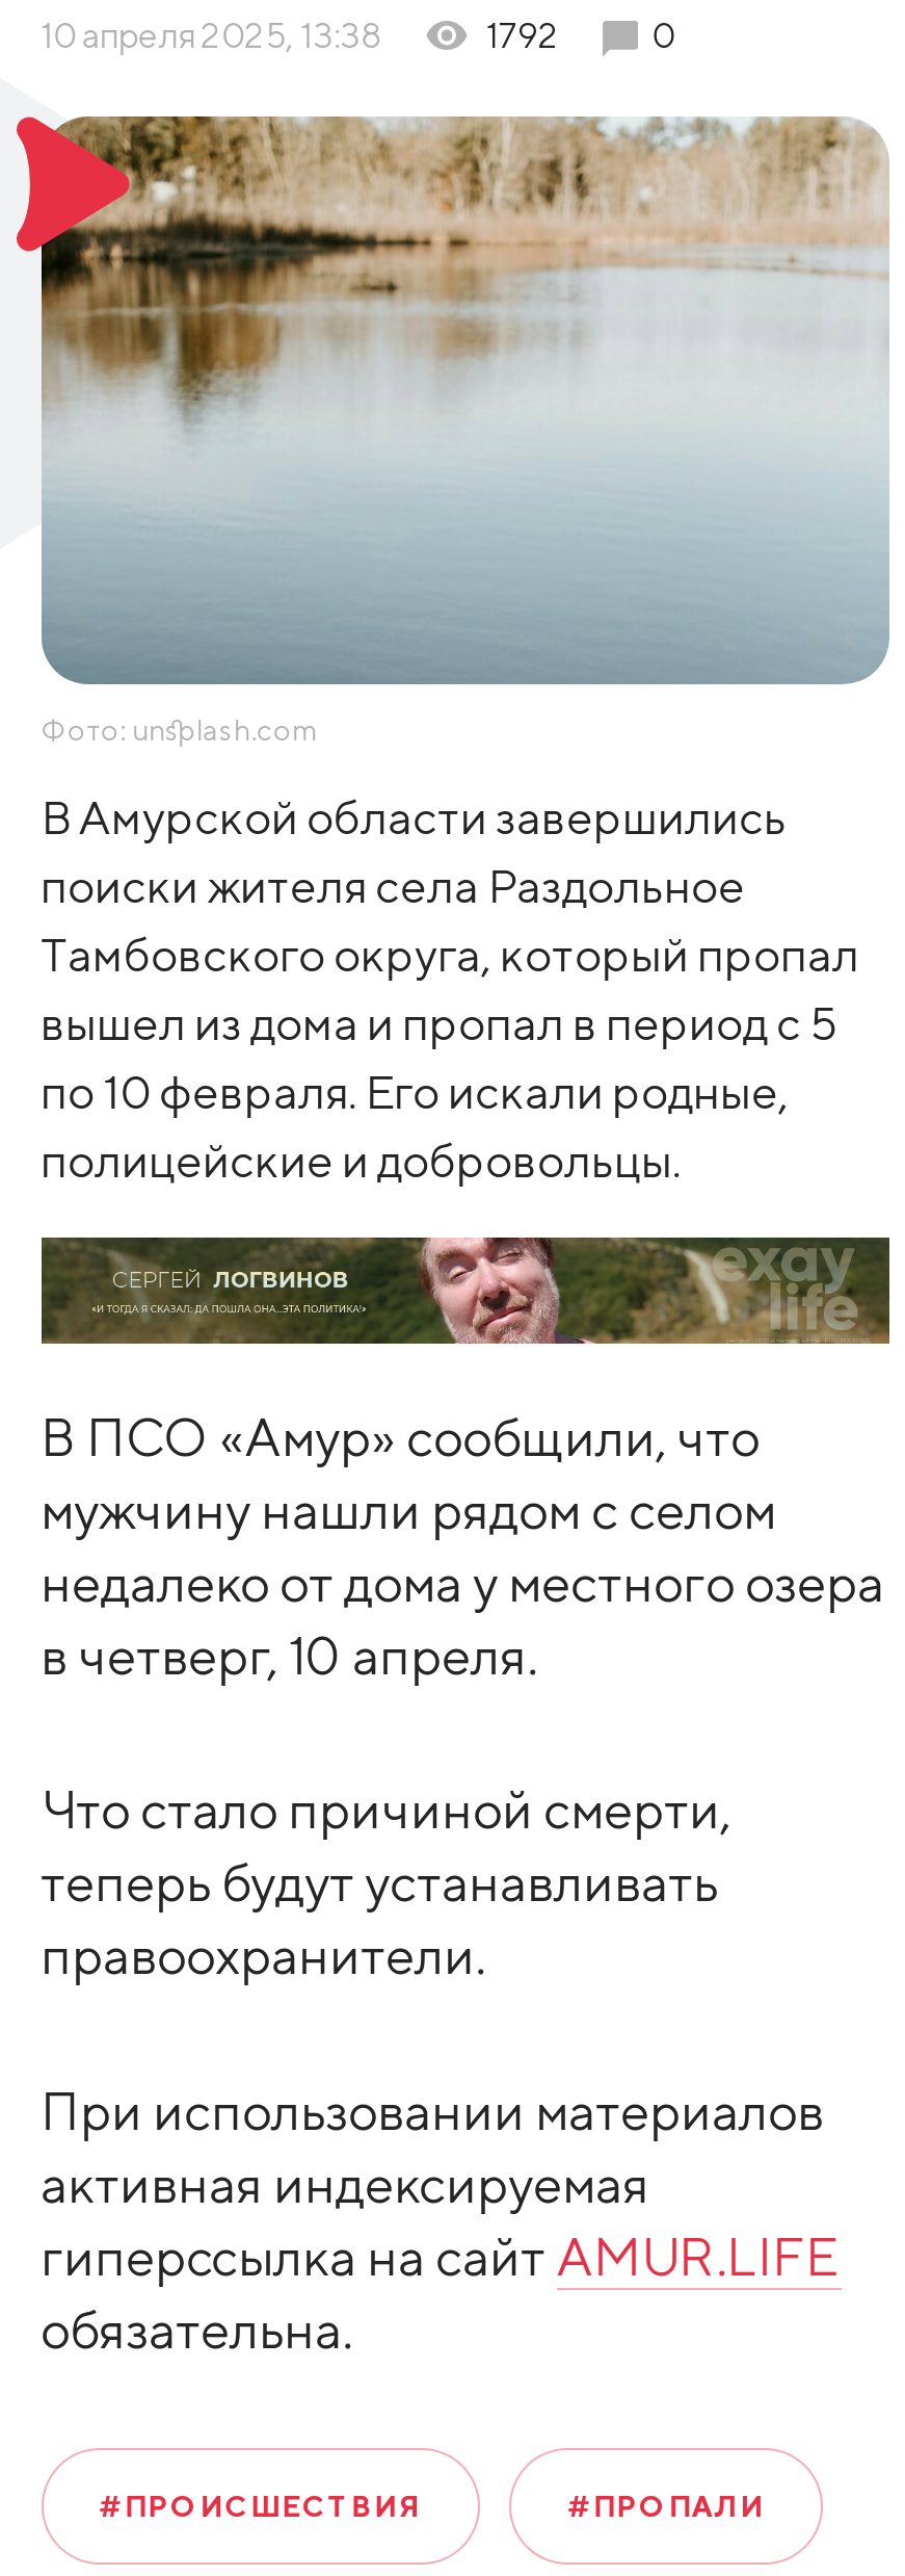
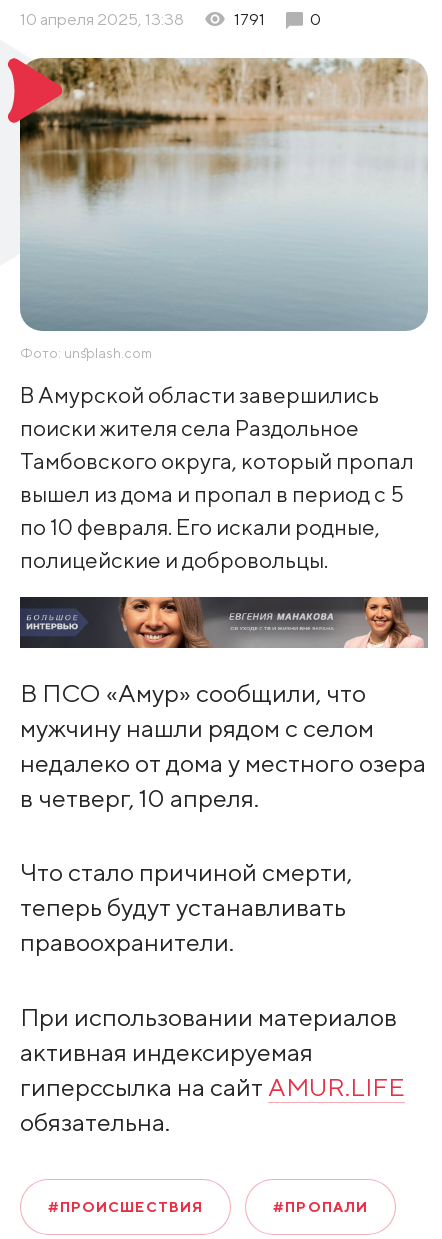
- 1792
+ 1791

- [image]
+ [image]
